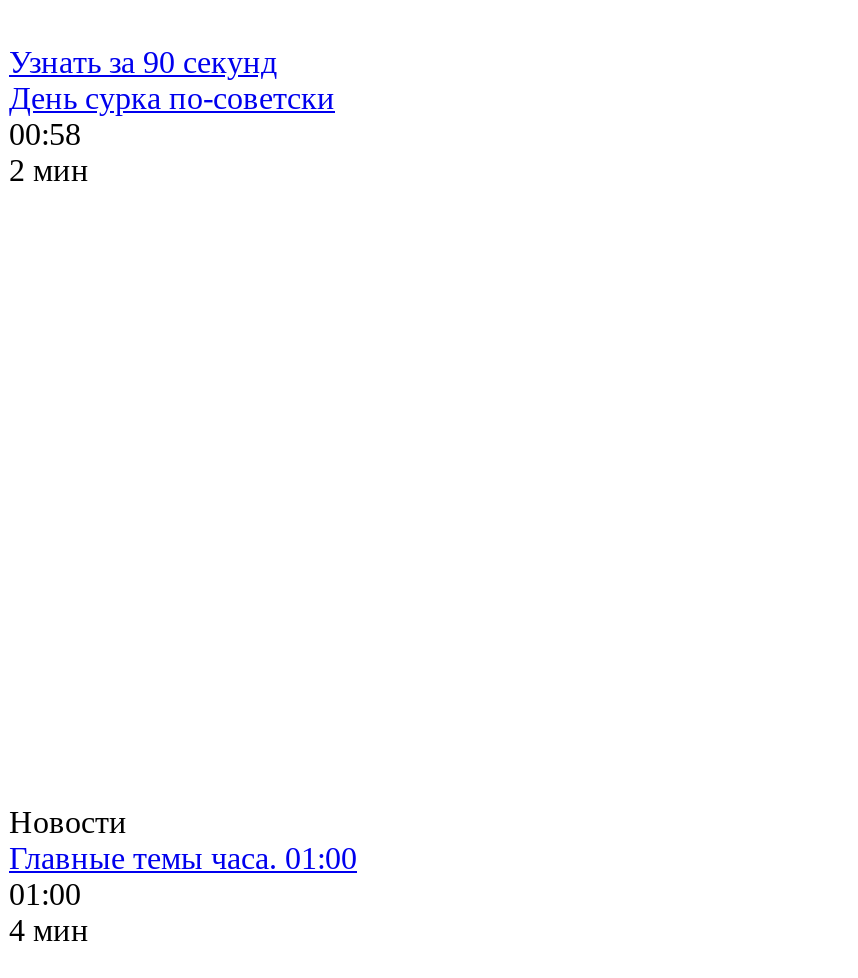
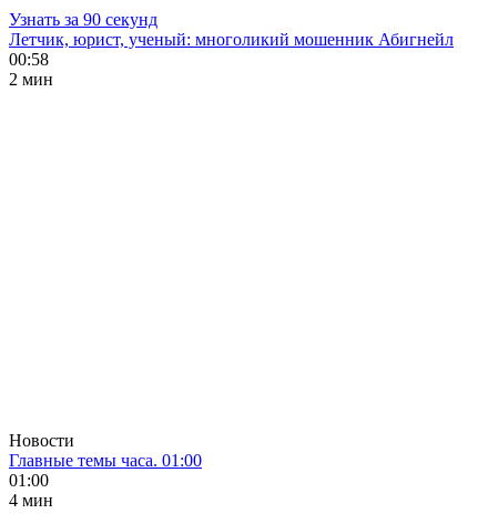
- День сурка по-советски
+ Летчик, юрист, ученый: многоликий мошенник Абигнейл
